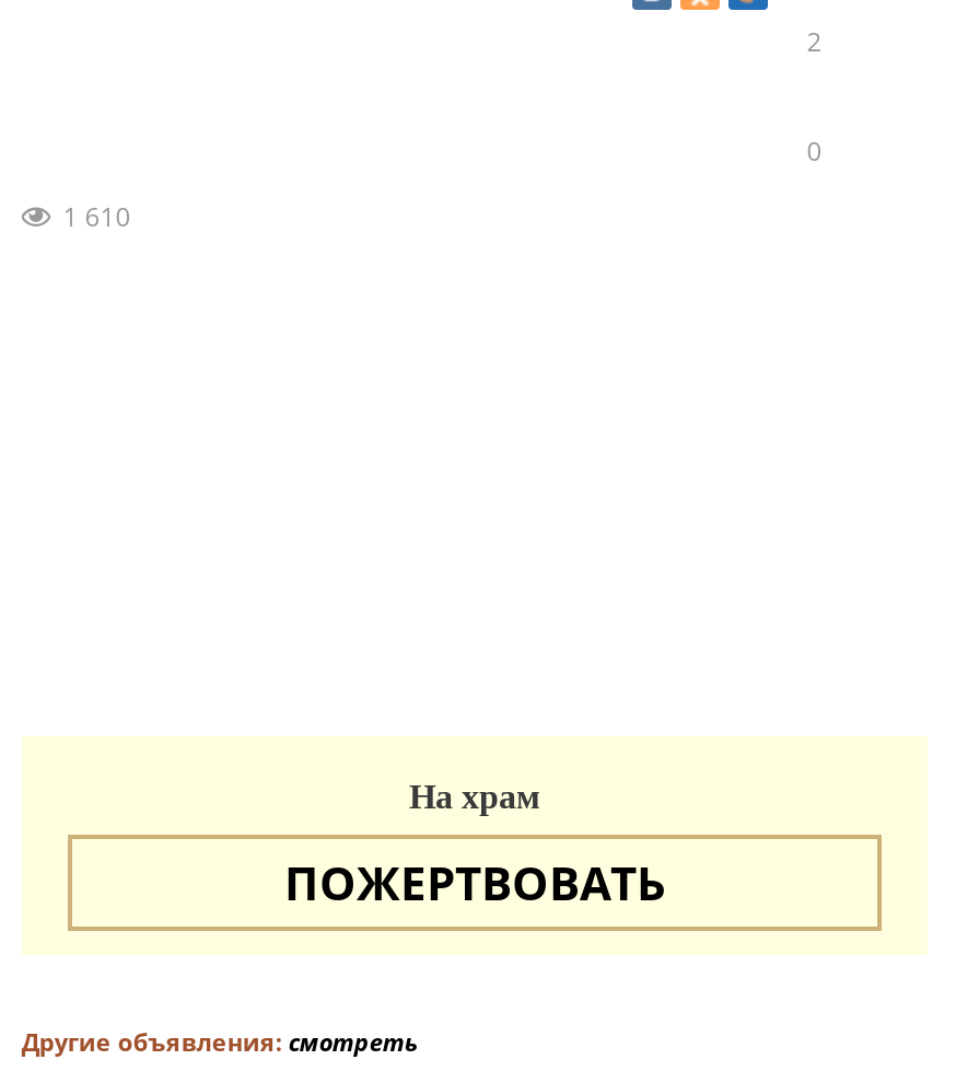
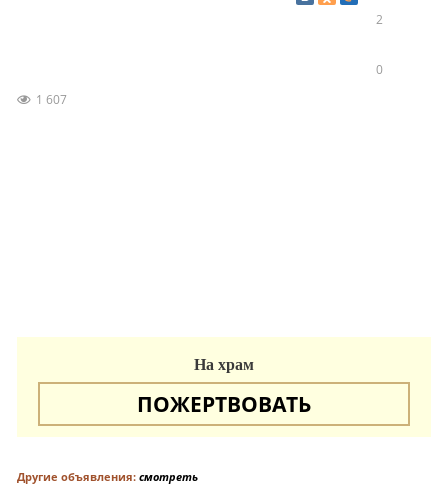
- 1 610
+ 1 607
